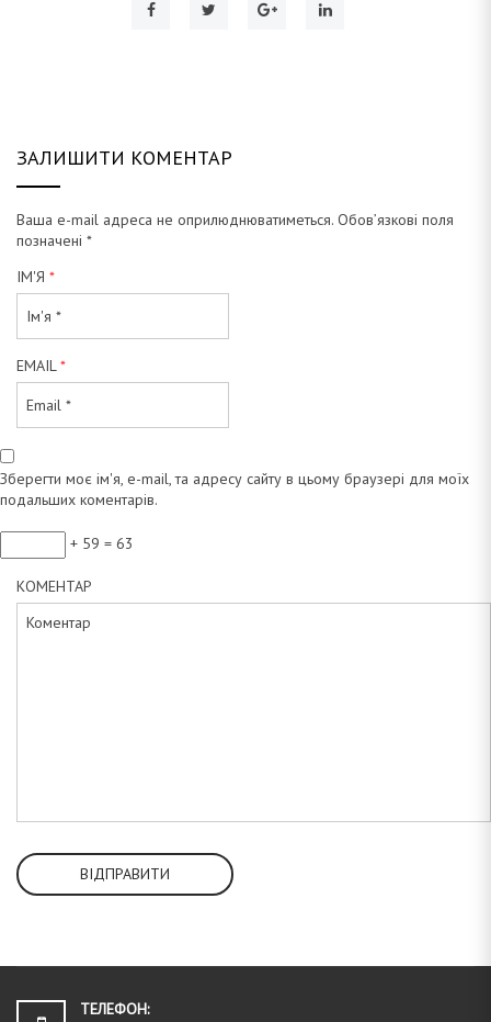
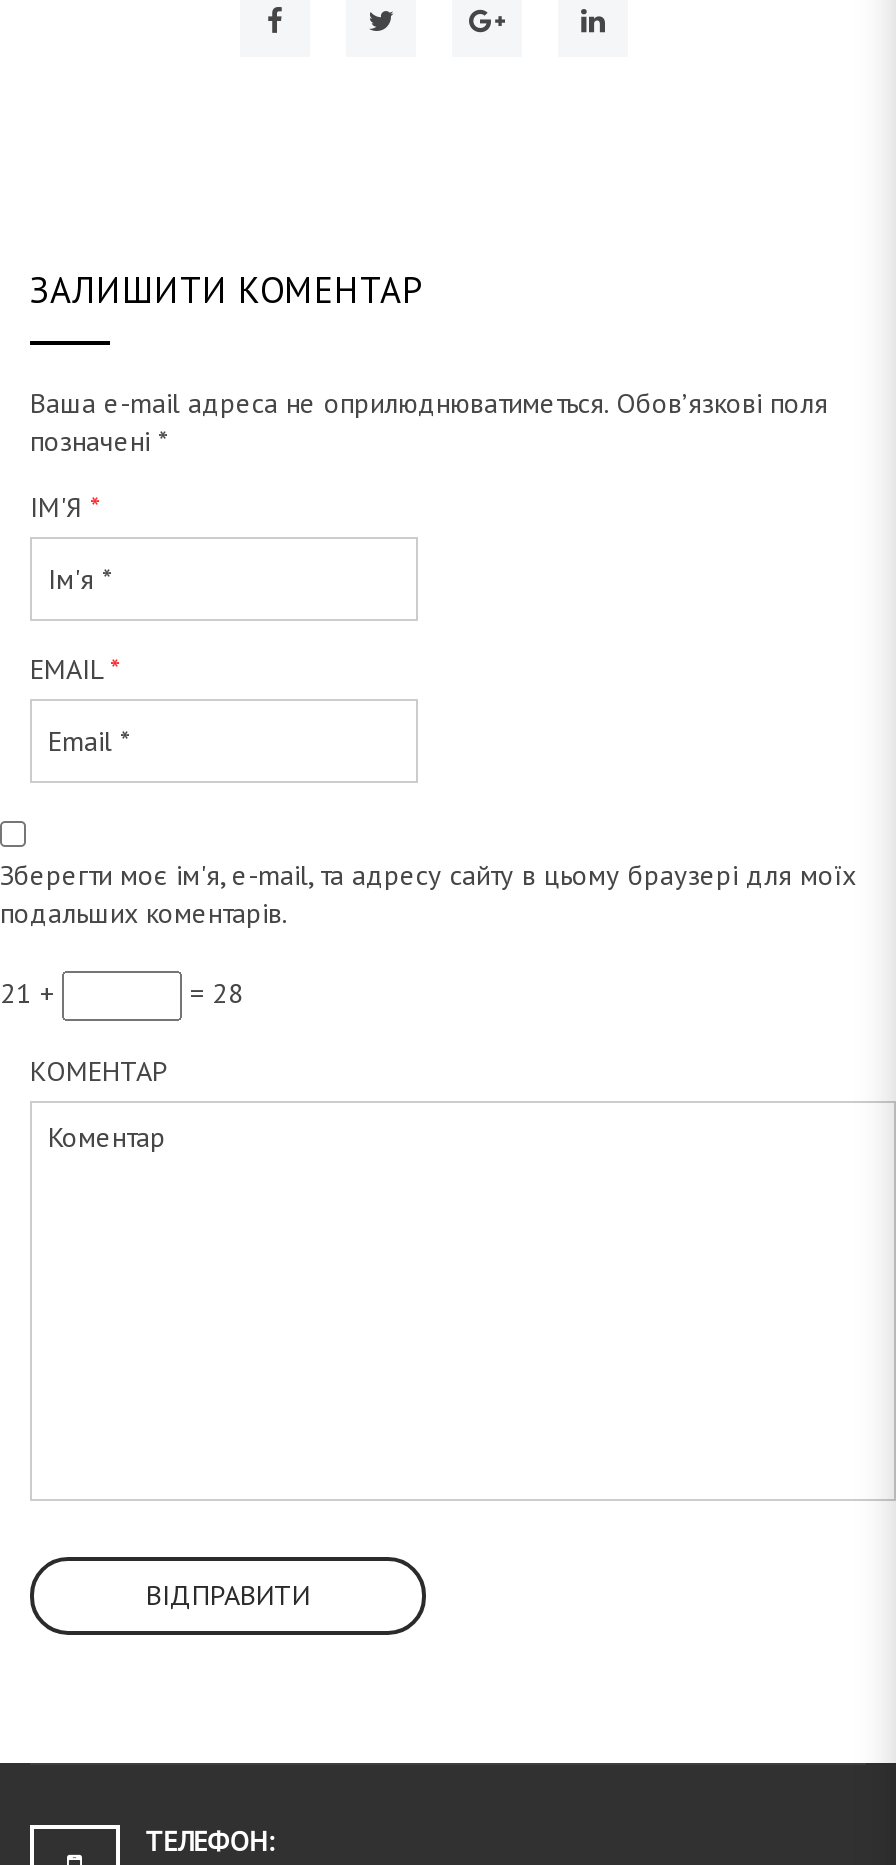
- + 59 = 63
+ 21 +
+ = 28
